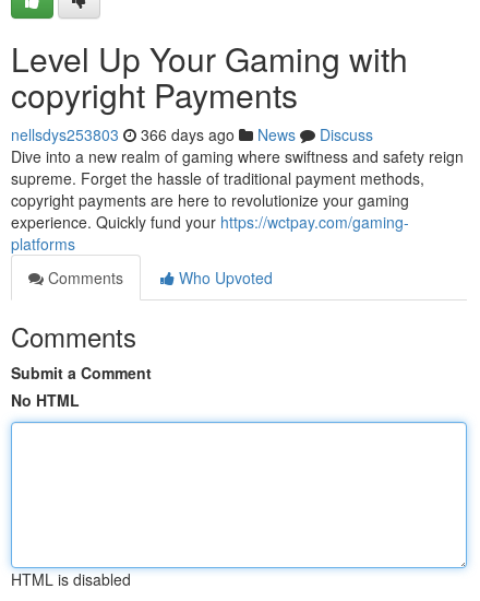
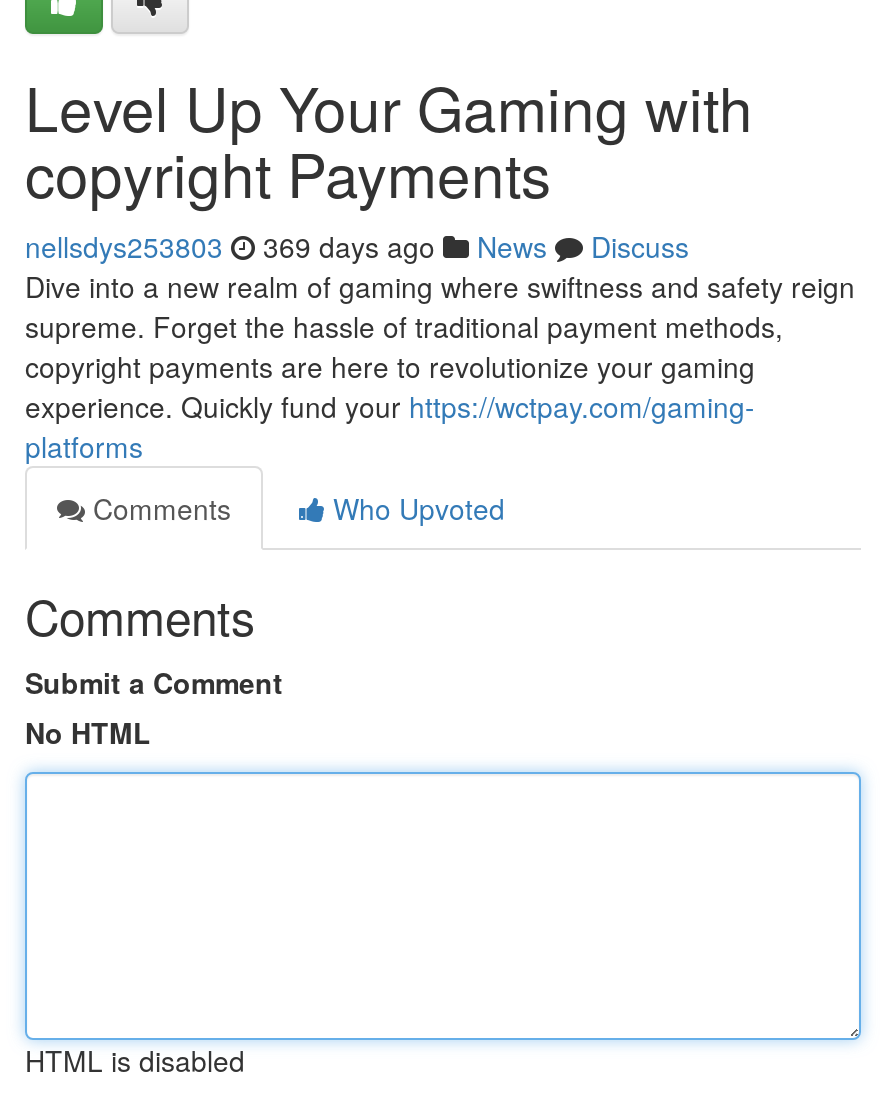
- nellsdys253803 366 days ago News Discuss
+ nellsdys253803 369 days ago News Discuss
